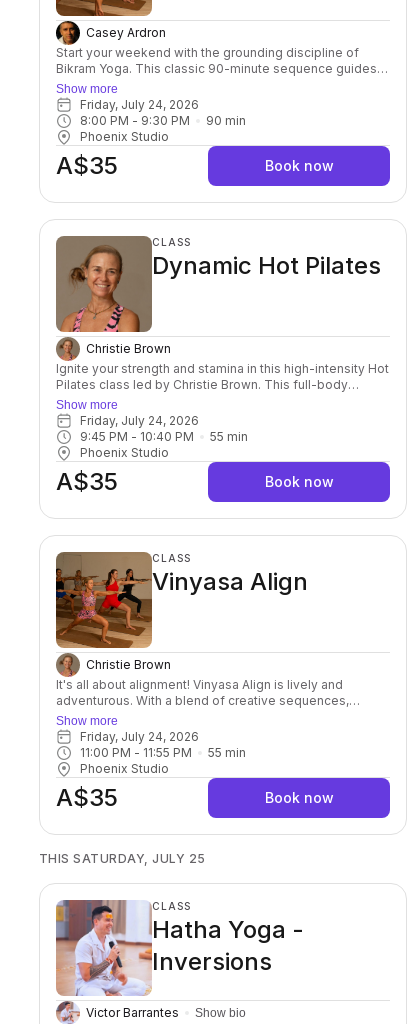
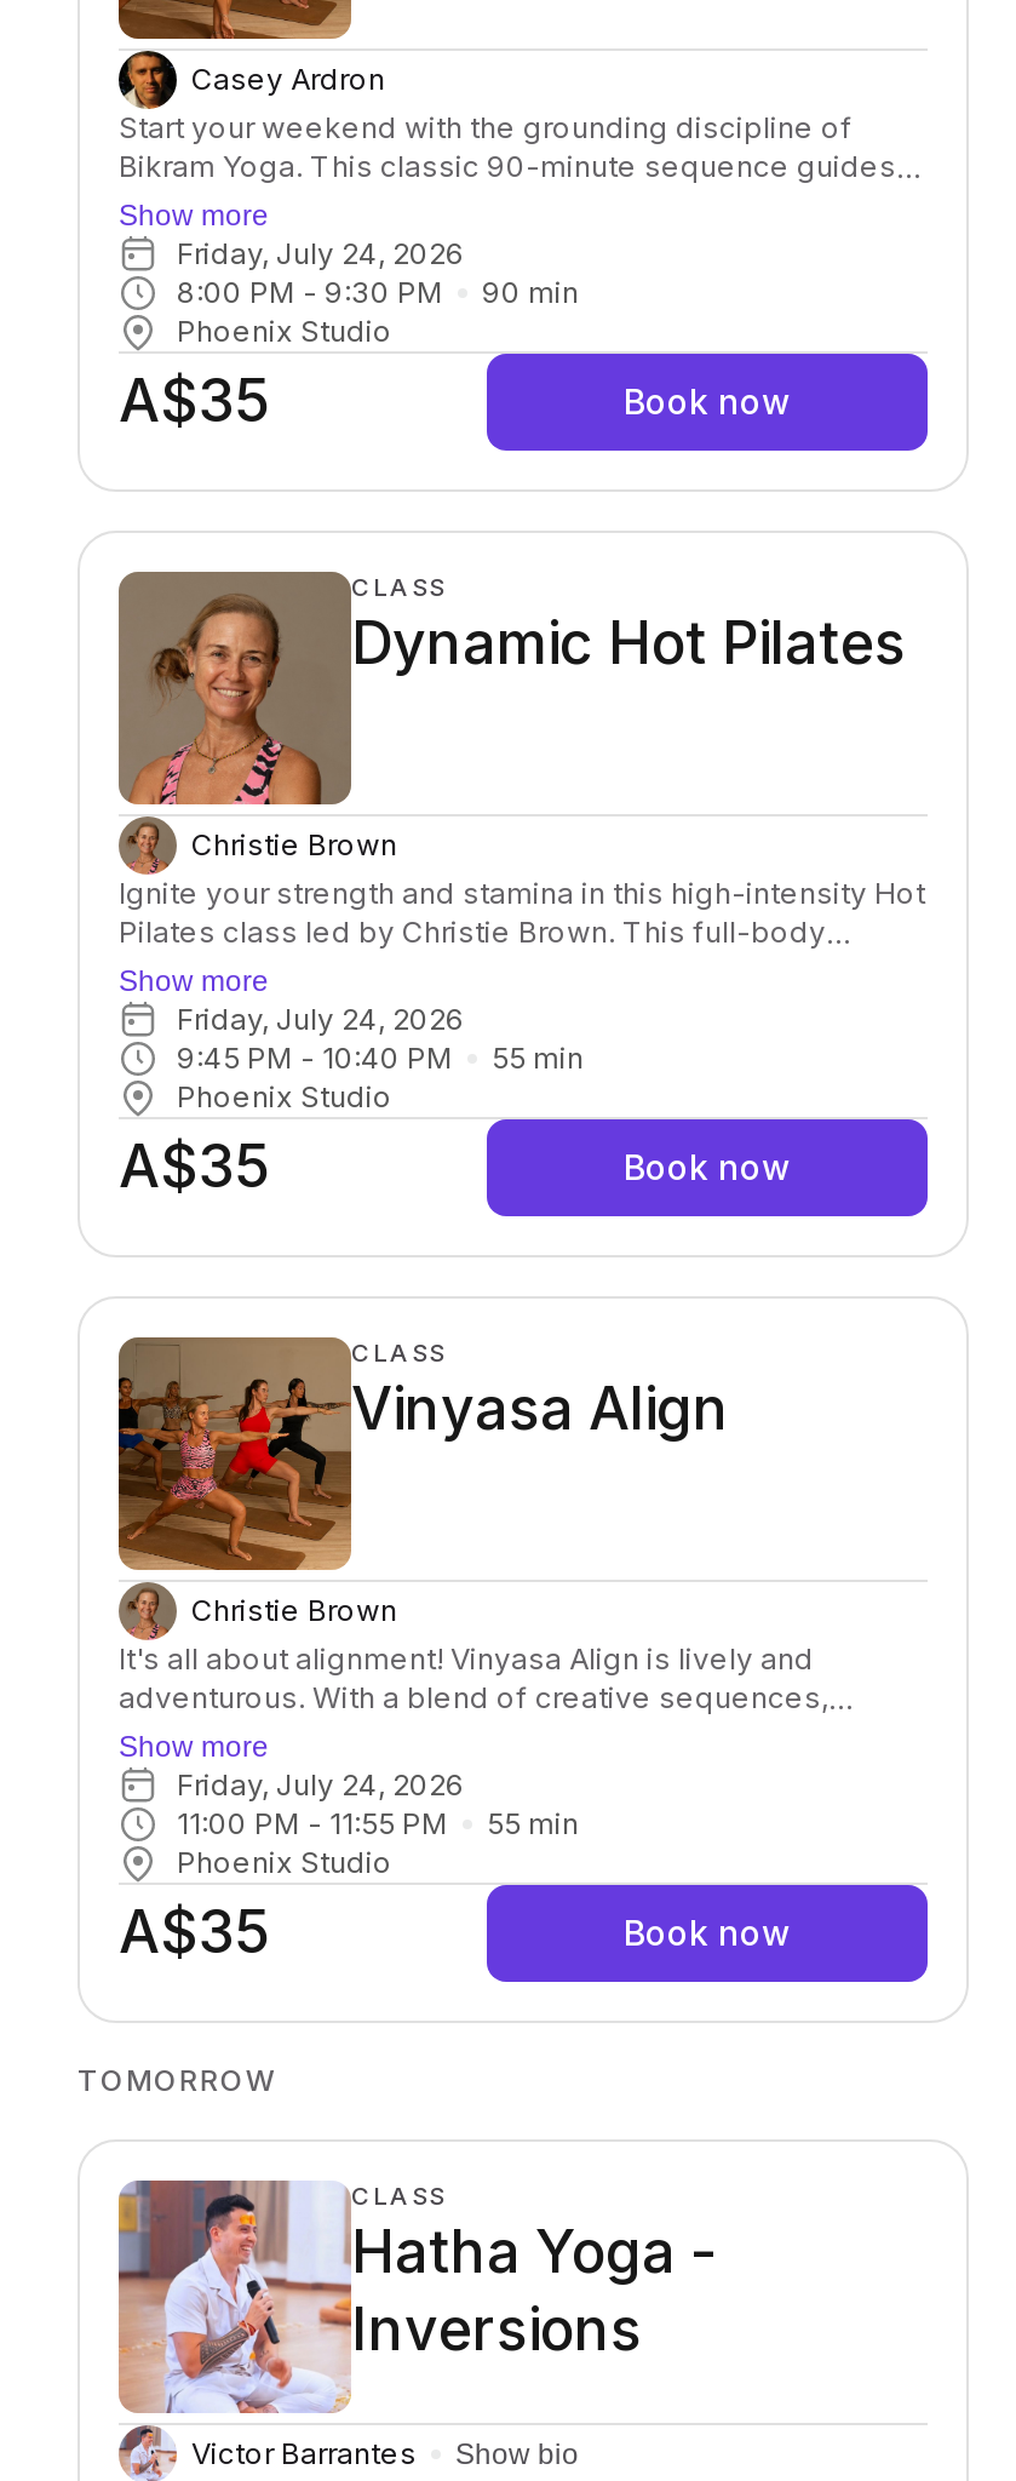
- THIS SATURDAY, JULY 25
+ TOMORROW
